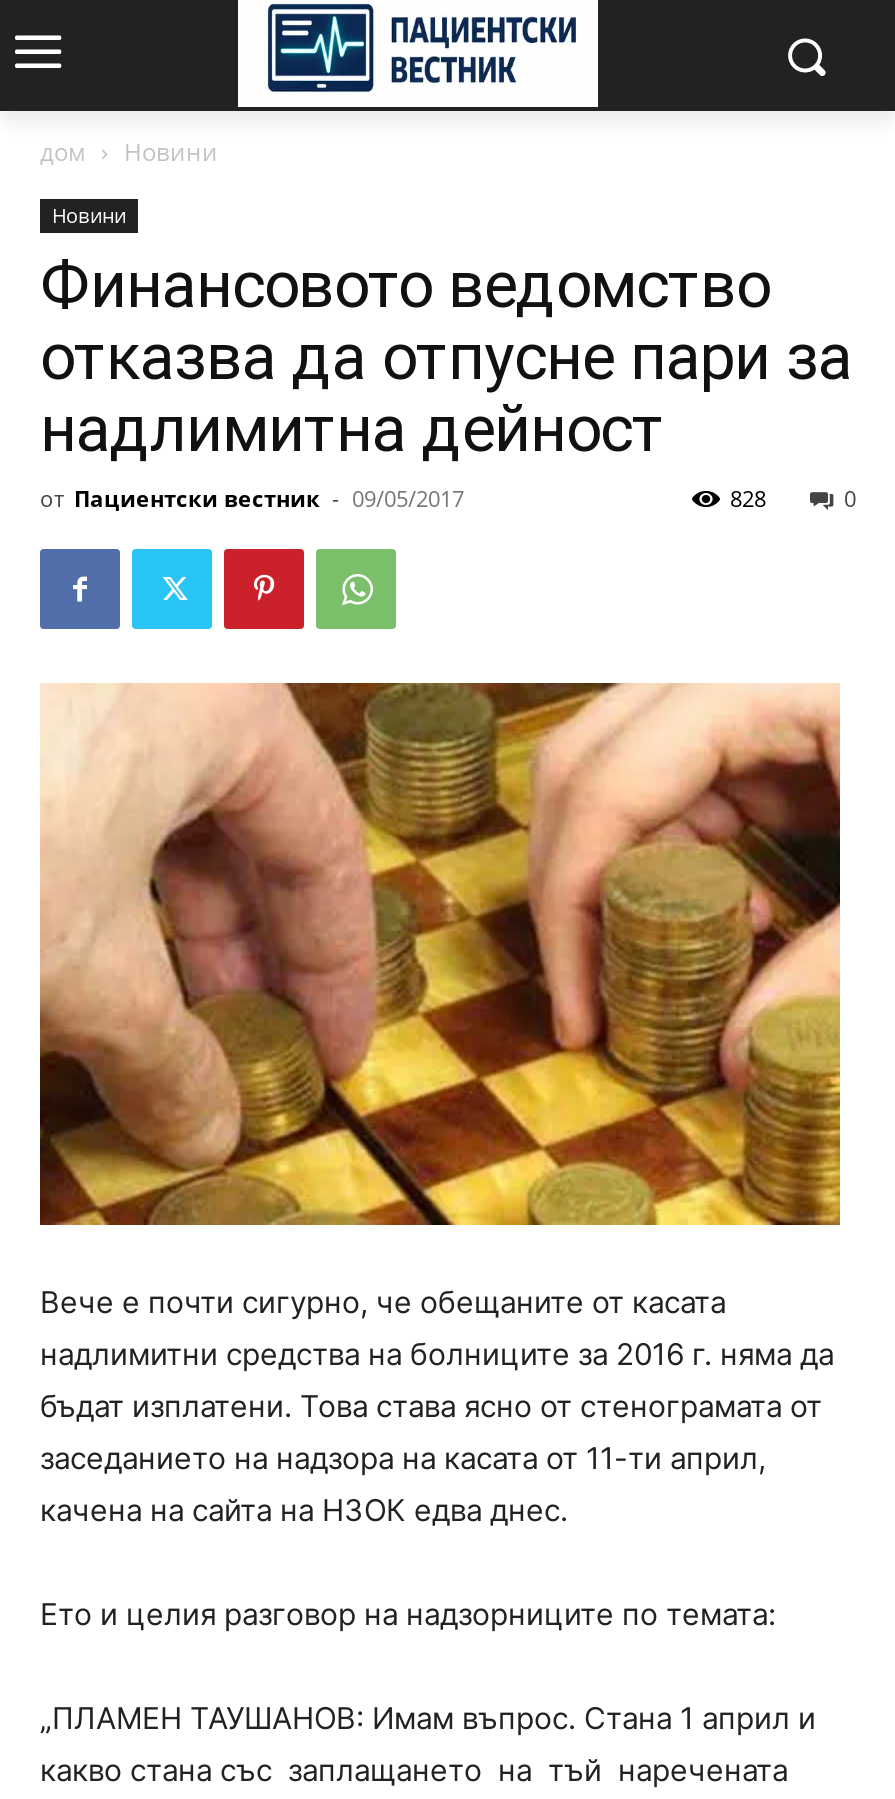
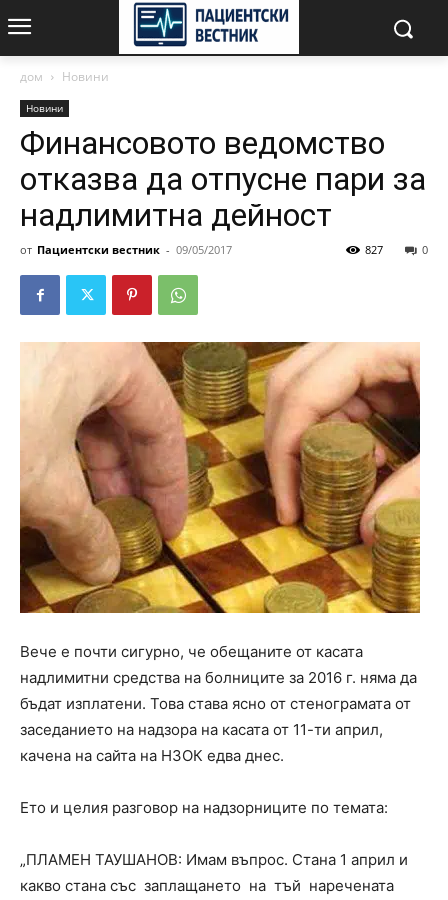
- 828
+ 827
